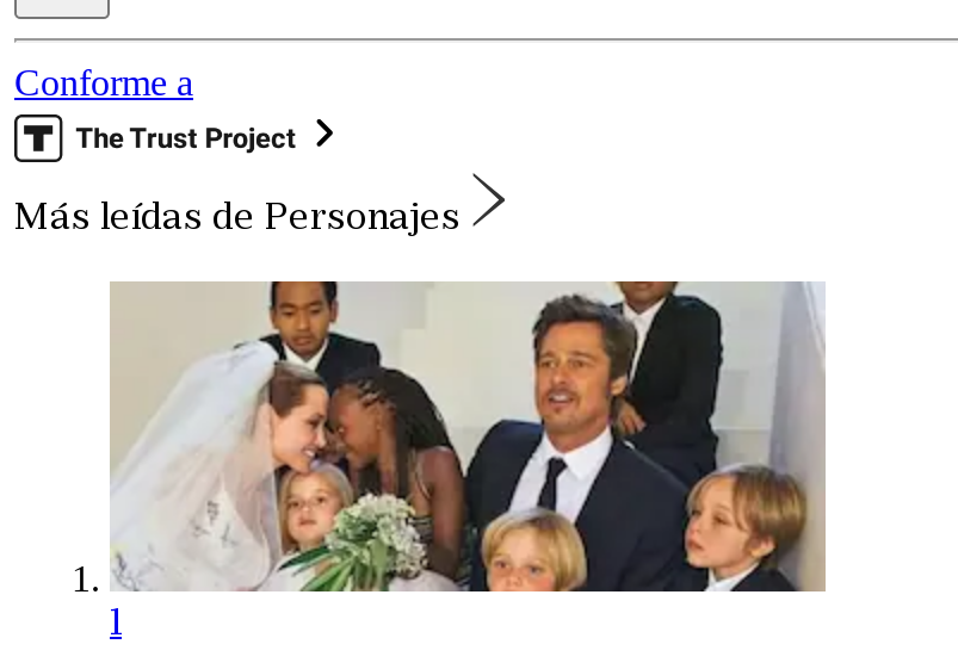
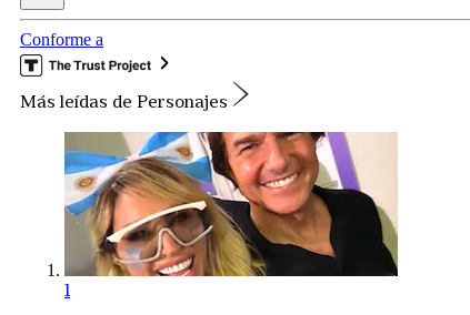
- [image]
+ [image]
